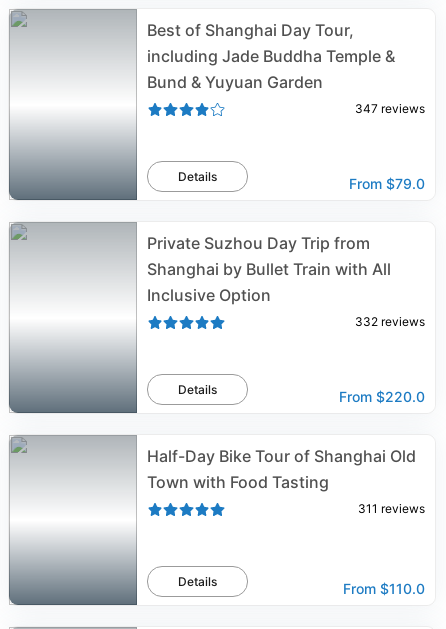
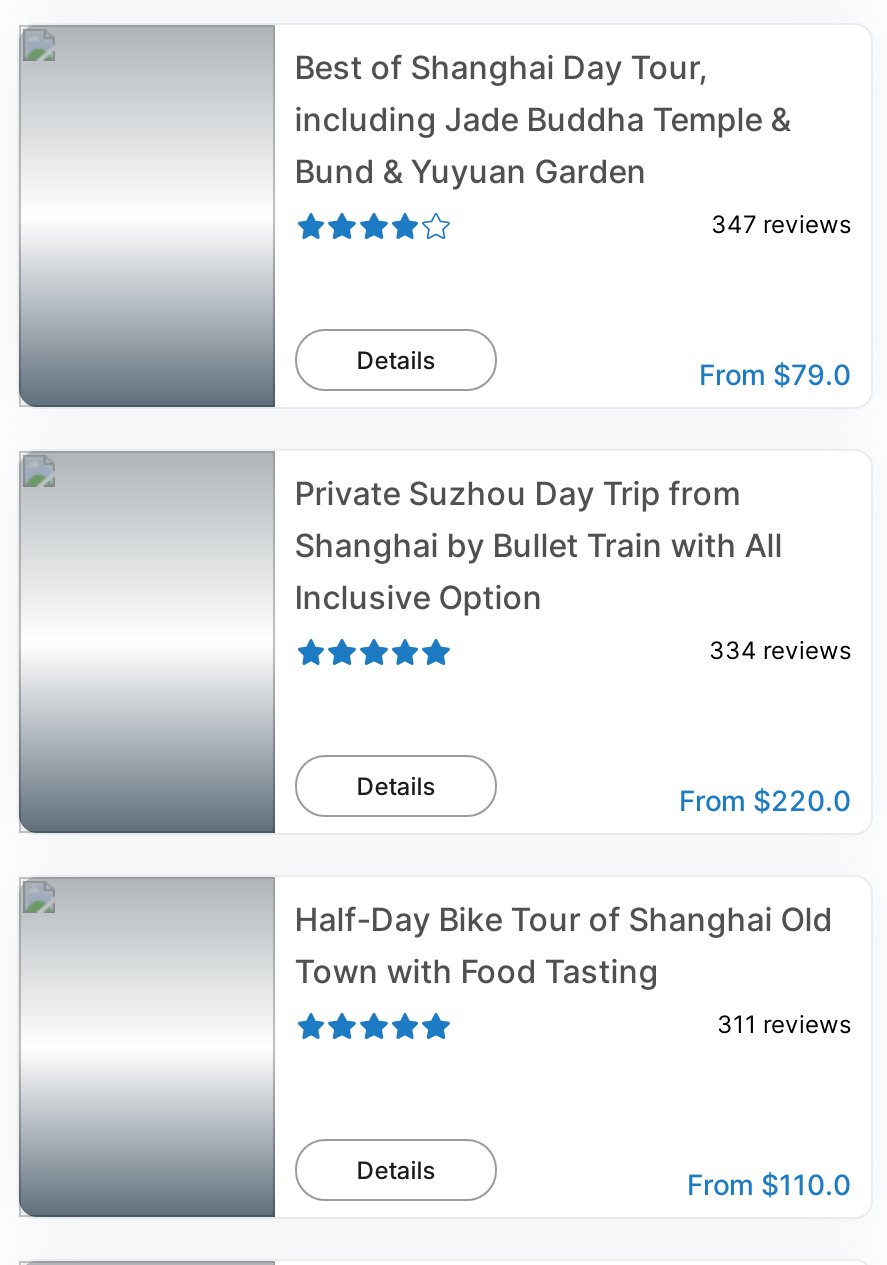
- 332 reviews
+ 334 reviews
